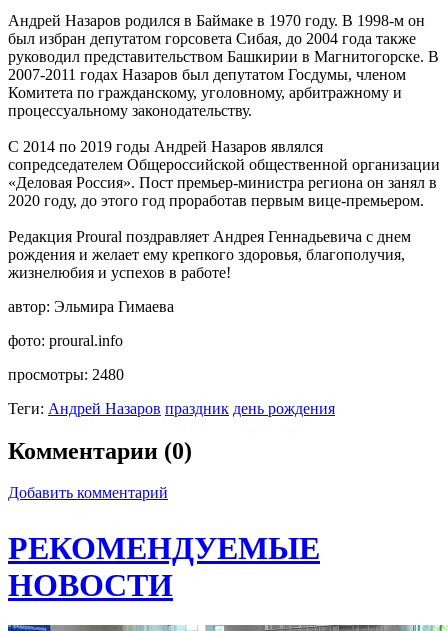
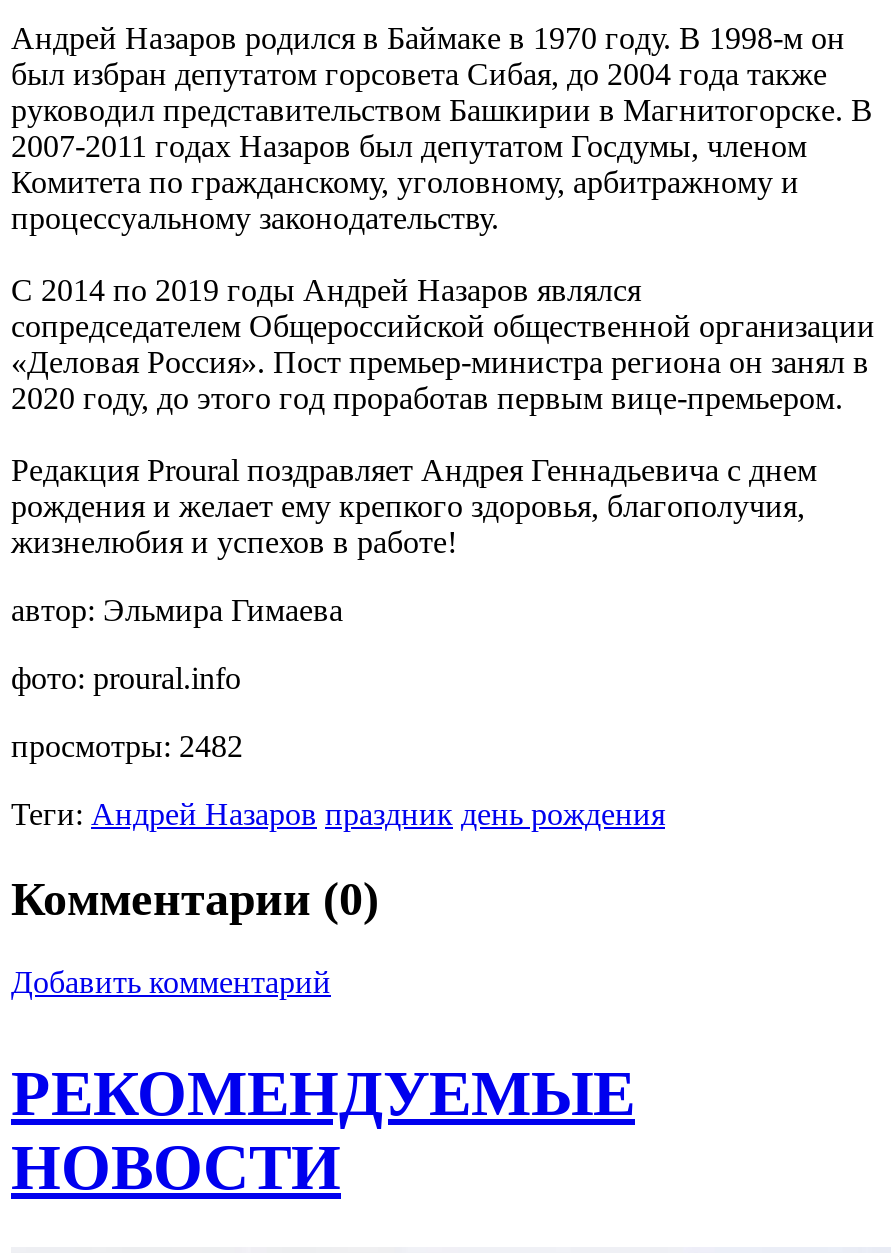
- просмотры: 2480
+ просмотры: 2482
